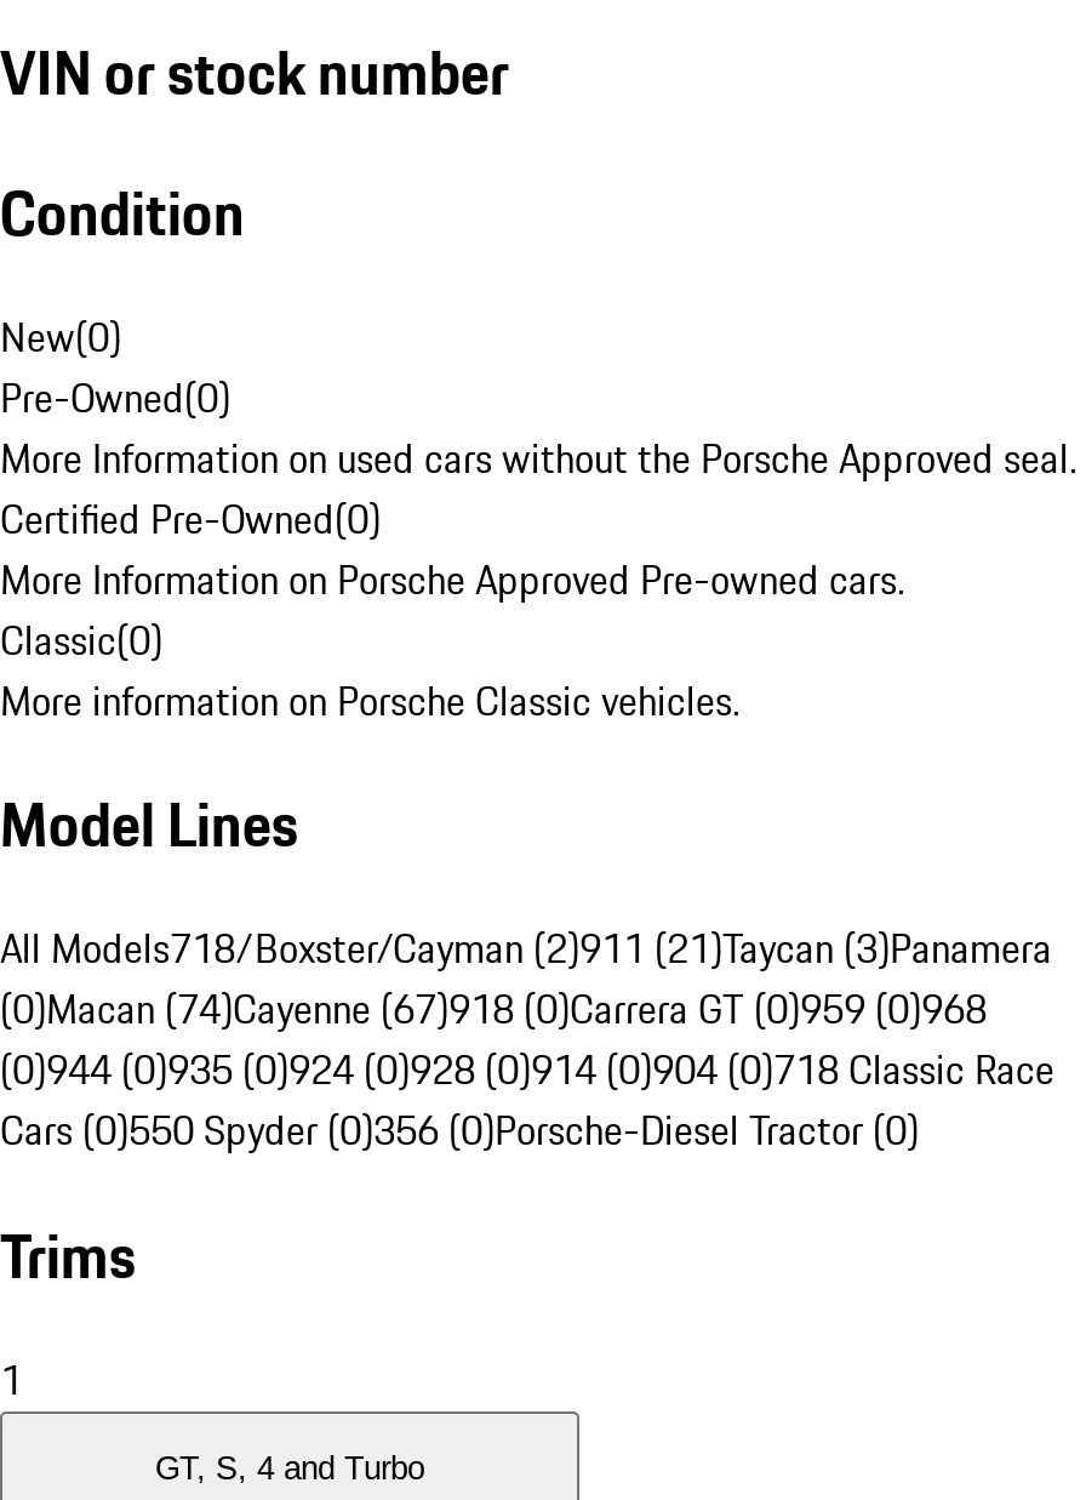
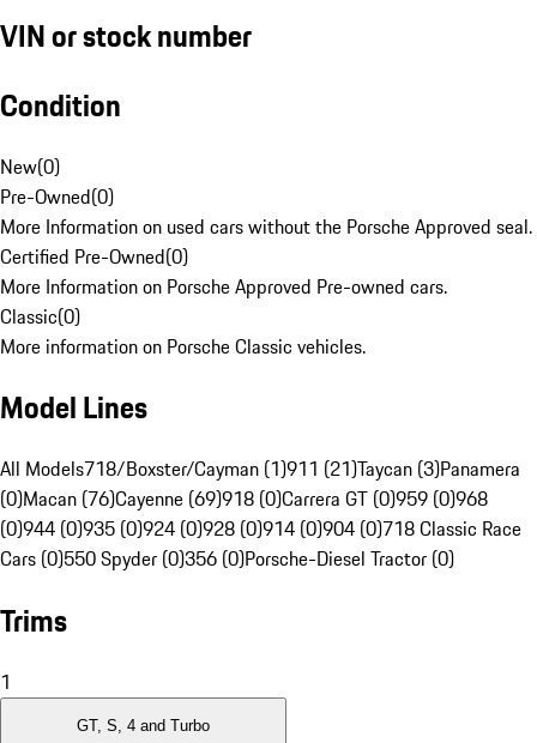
- All Models718/Boxster/Cayman (2)911 (21)Taycan (3)Panamera
+ All Models718/Boxster/Cayman (1)911 (21)Taycan (3)Panamera

- (0)Macan (74)Cayenne (67)918 (0)Carrera GT (0)959 (0)968
+ (0)Macan (76)Cayenne (69)918 (0)Carrera GT (0)959 (0)968
